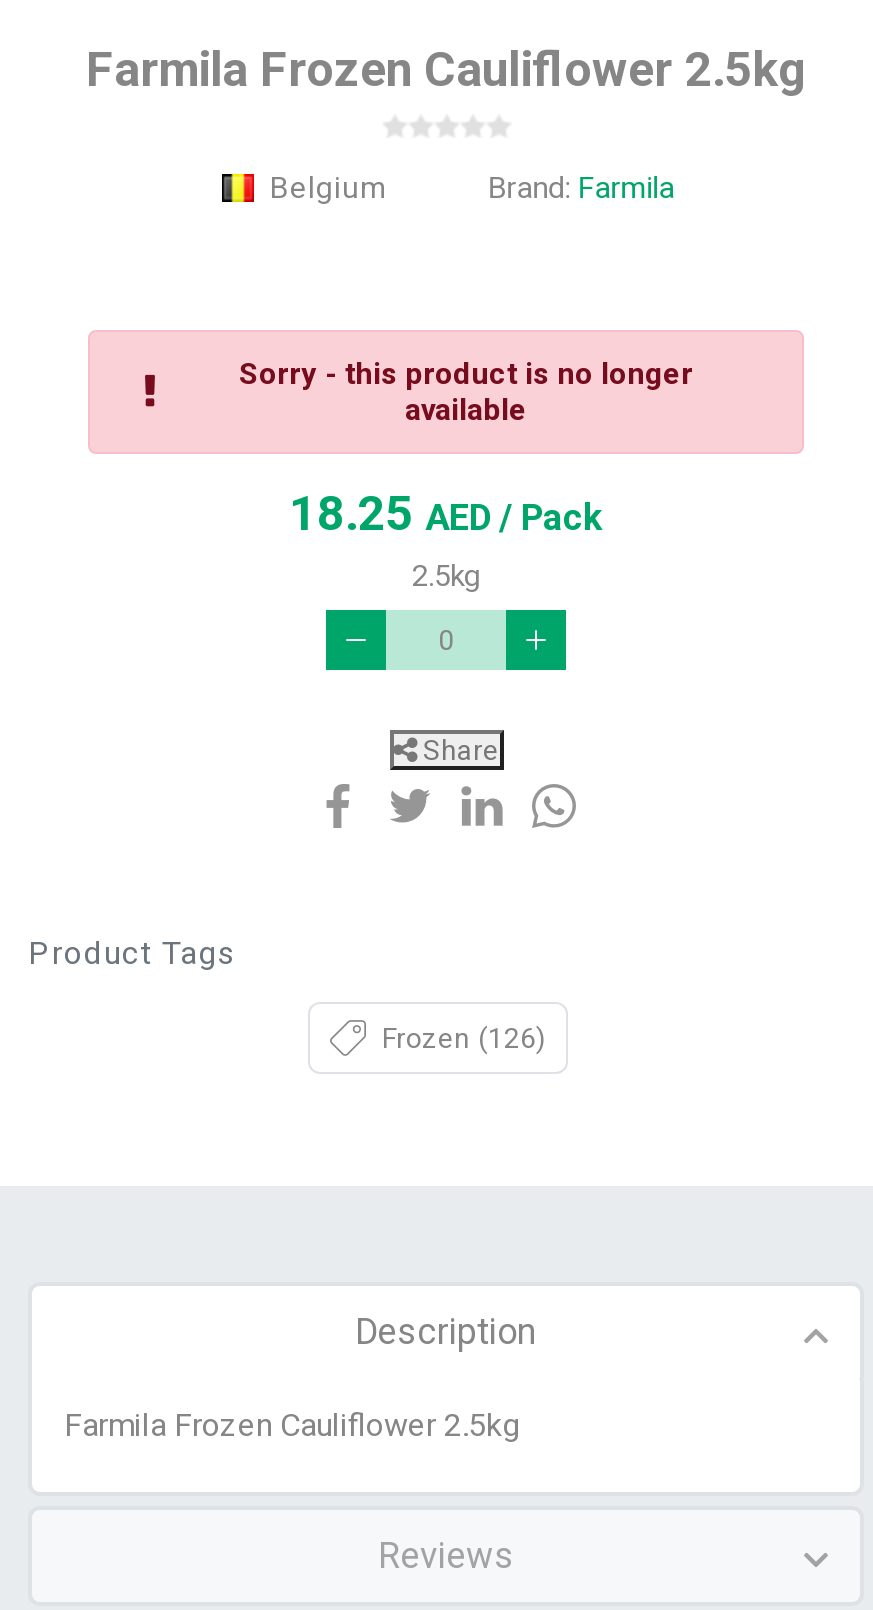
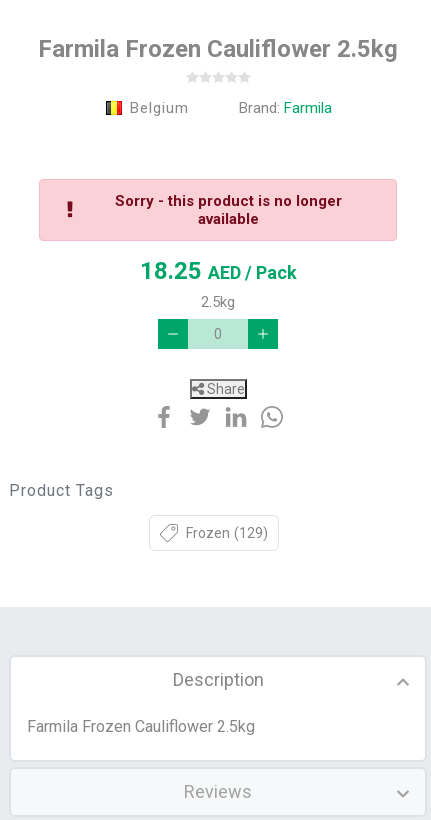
- Frozen (126)
+ Frozen (129)
